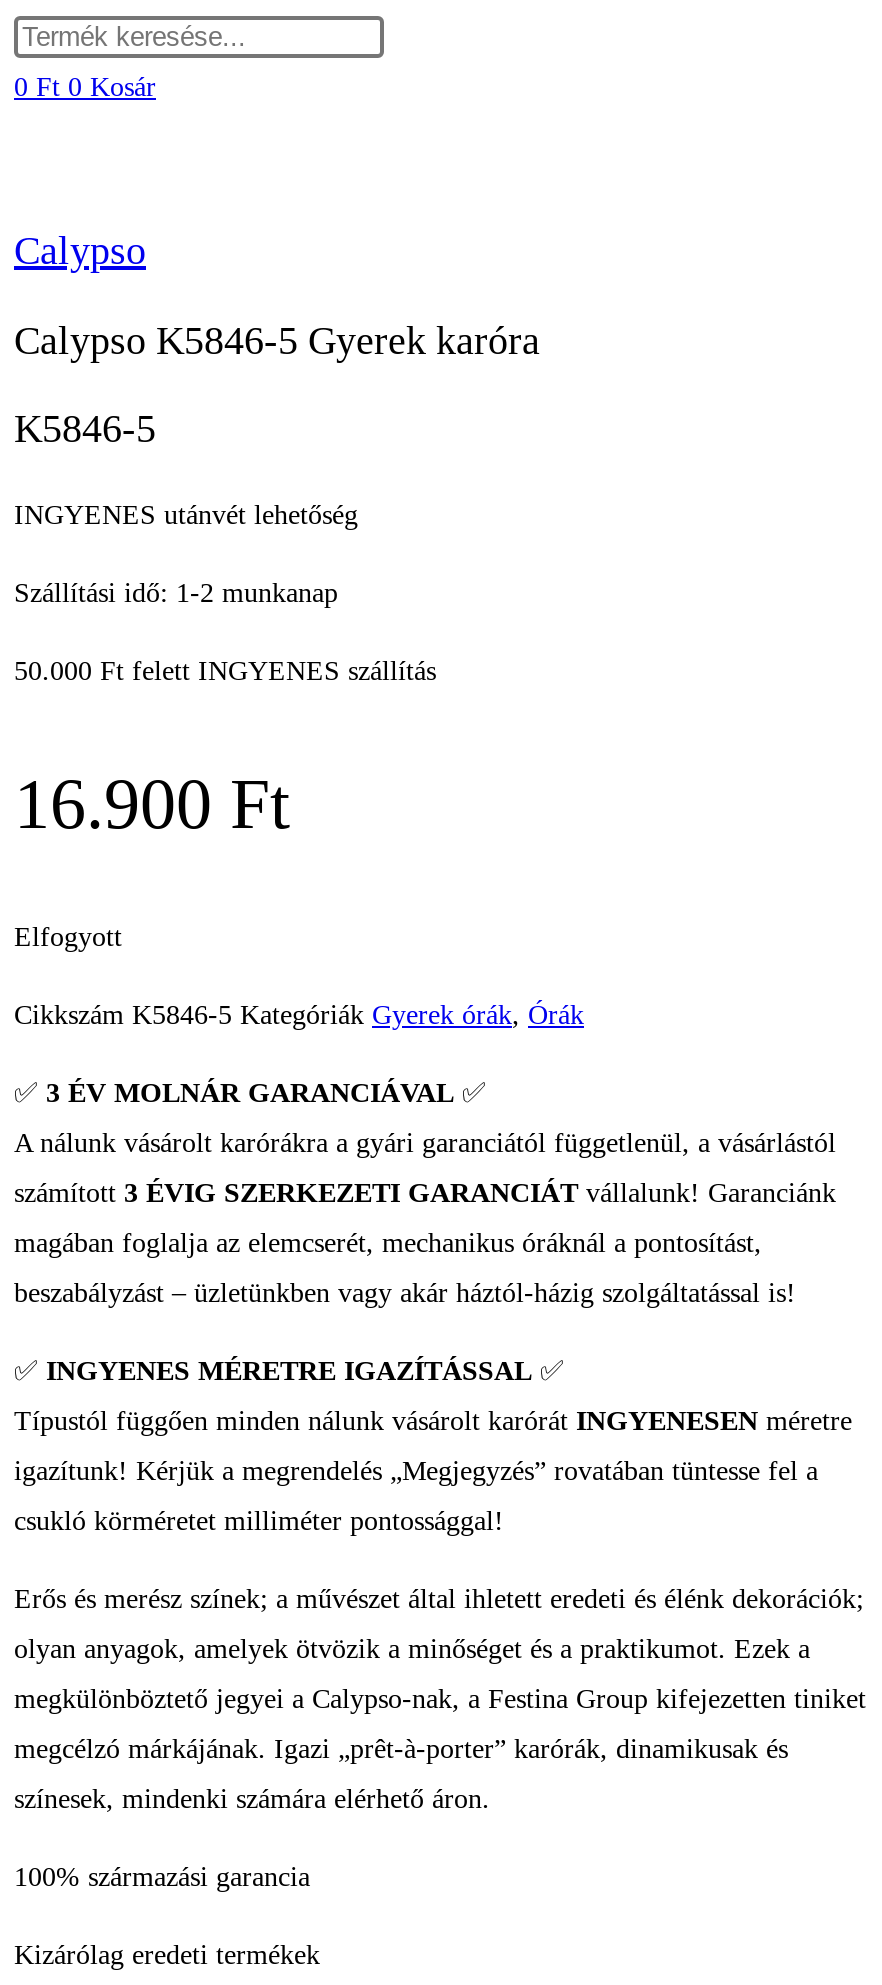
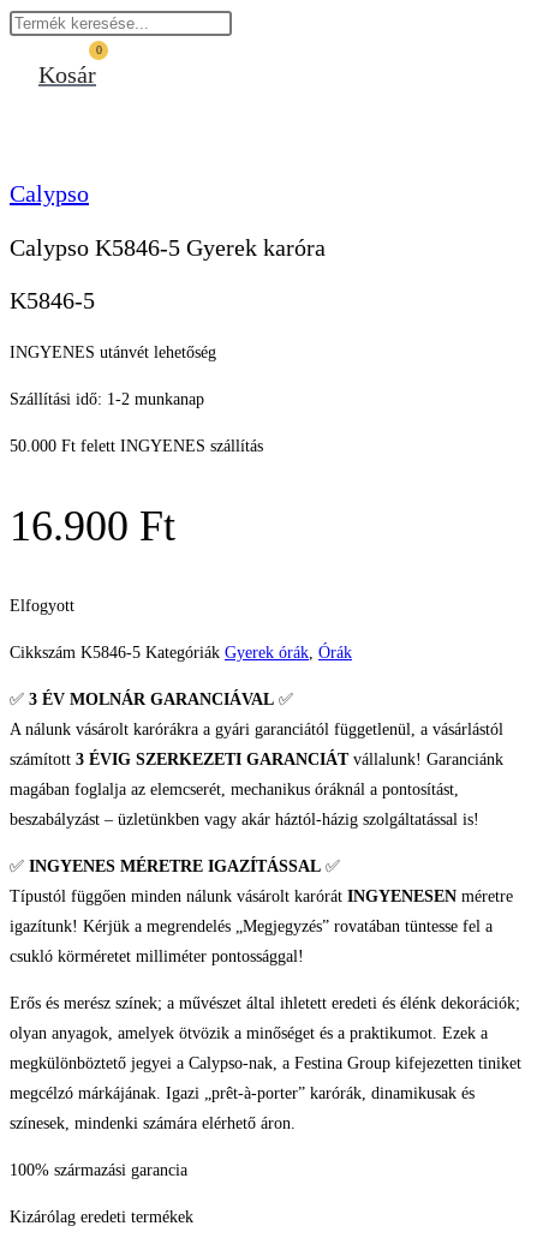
- 0 Ft 0 Kosár
+ 0
+ Kosár
